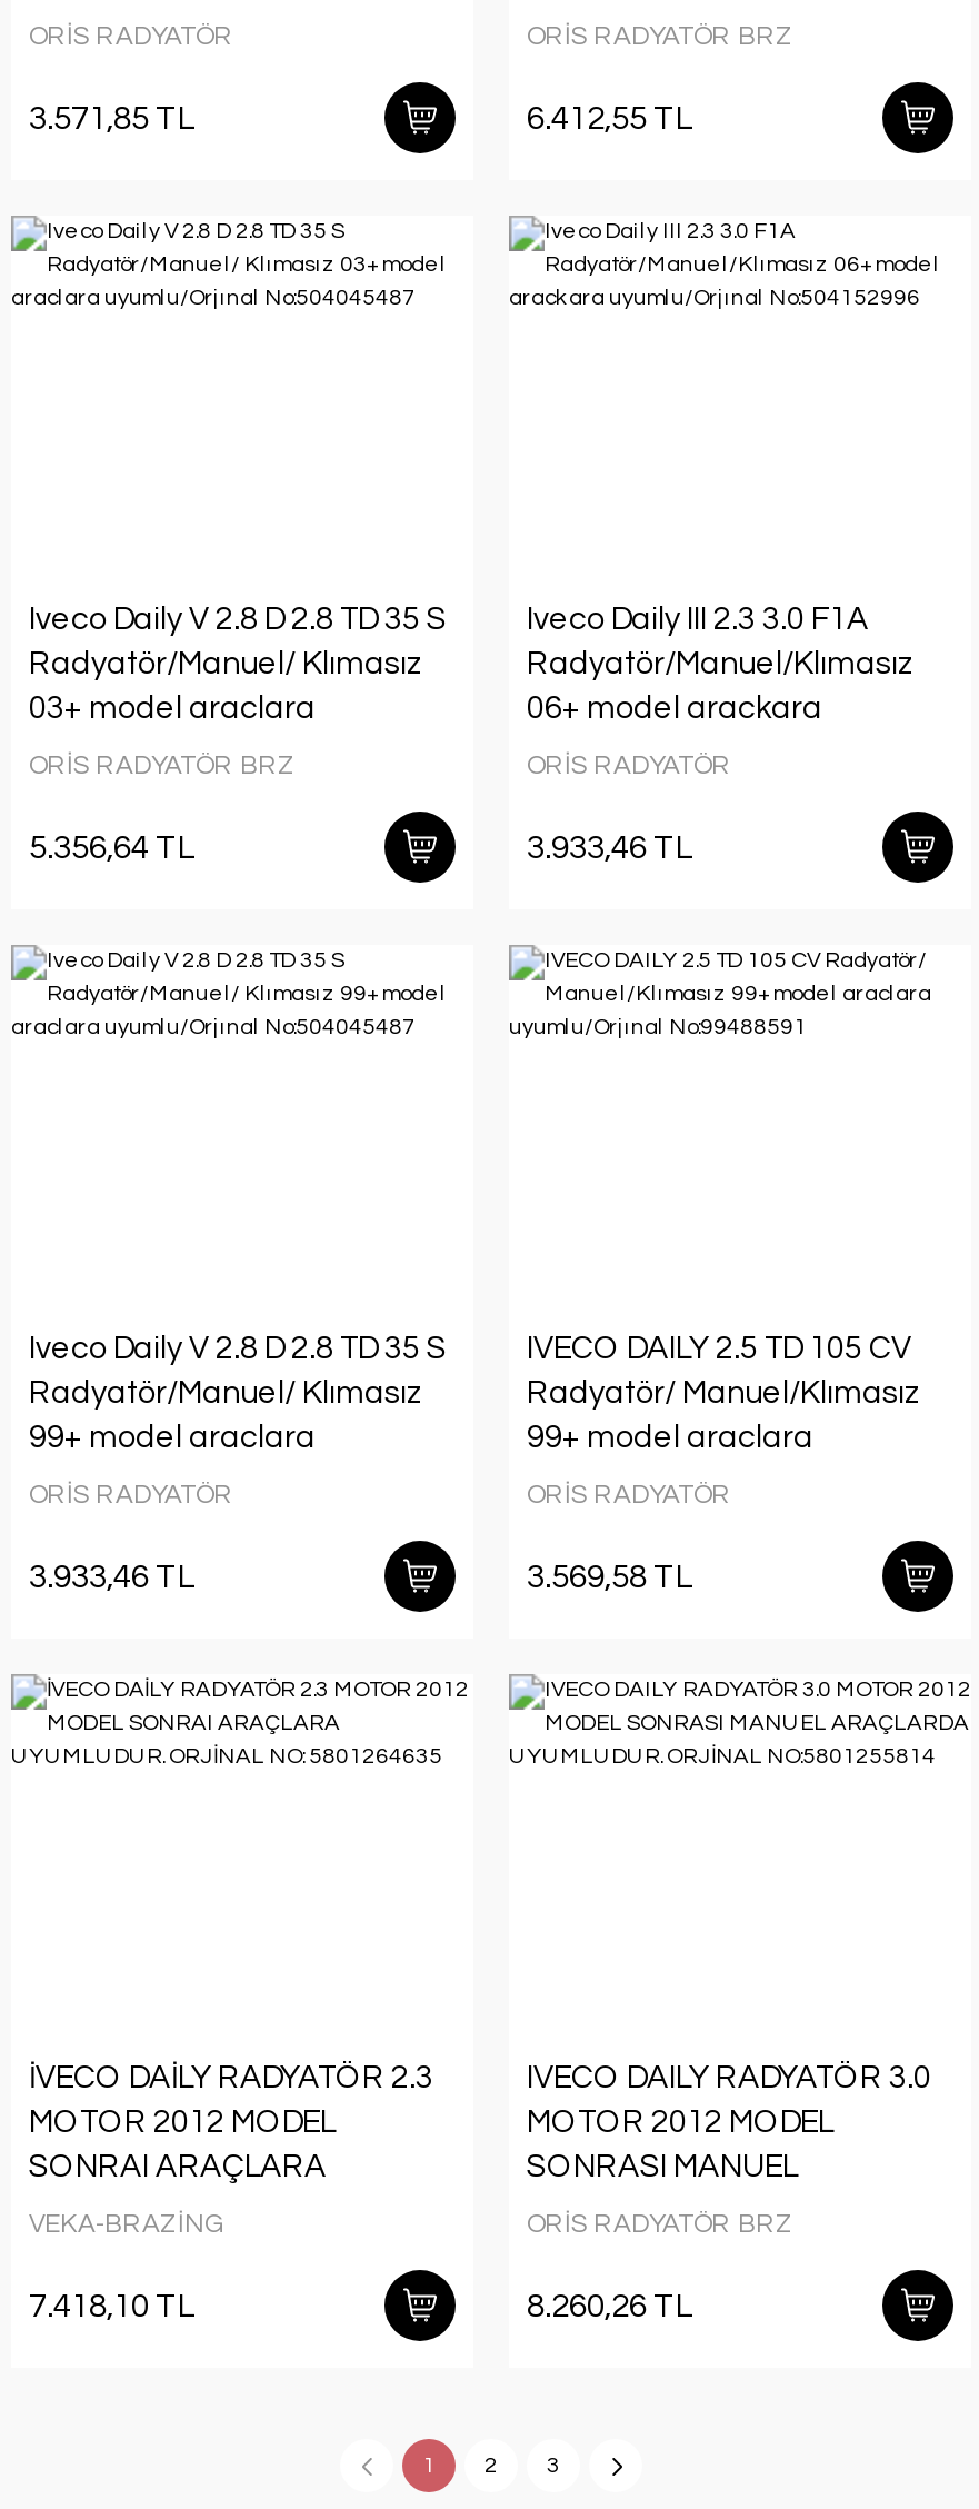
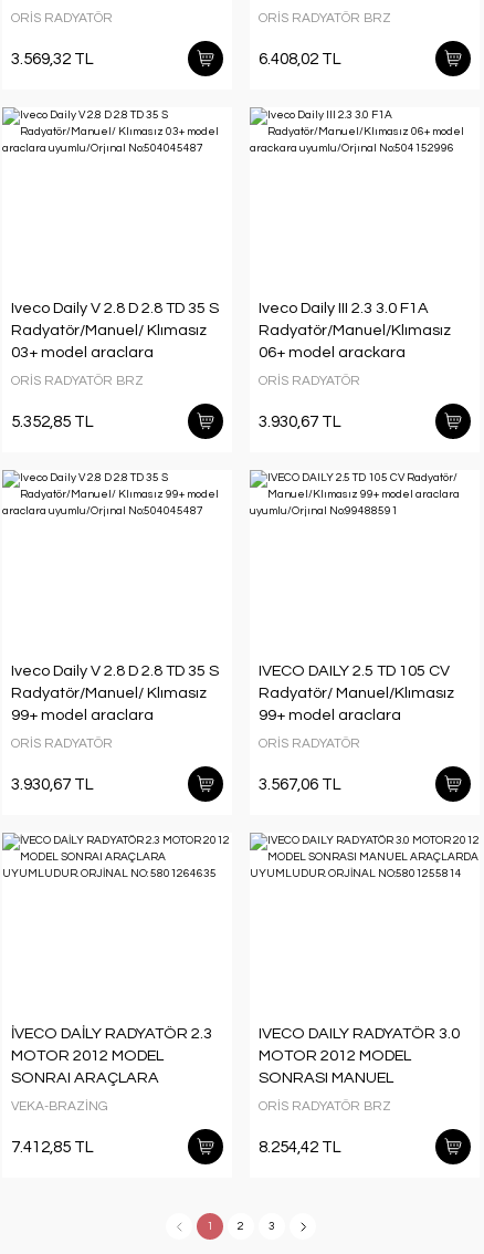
- 3.571,85 TL
+ 3.569,32 TL

- 6.412,55 TL
+ 6.408,02 TL

- 5.356,64 TL
+ 5.352,85 TL

- 3.933,46 TL
+ 3.930,67 TL

- 3.933,46 TL
+ 3.930,67 TL

- 3.569,58 TL
+ 3.567,06 TL

- 7.418,10 TL
+ 7.412,85 TL

- 8.260,26 TL
+ 8.254,42 TL
